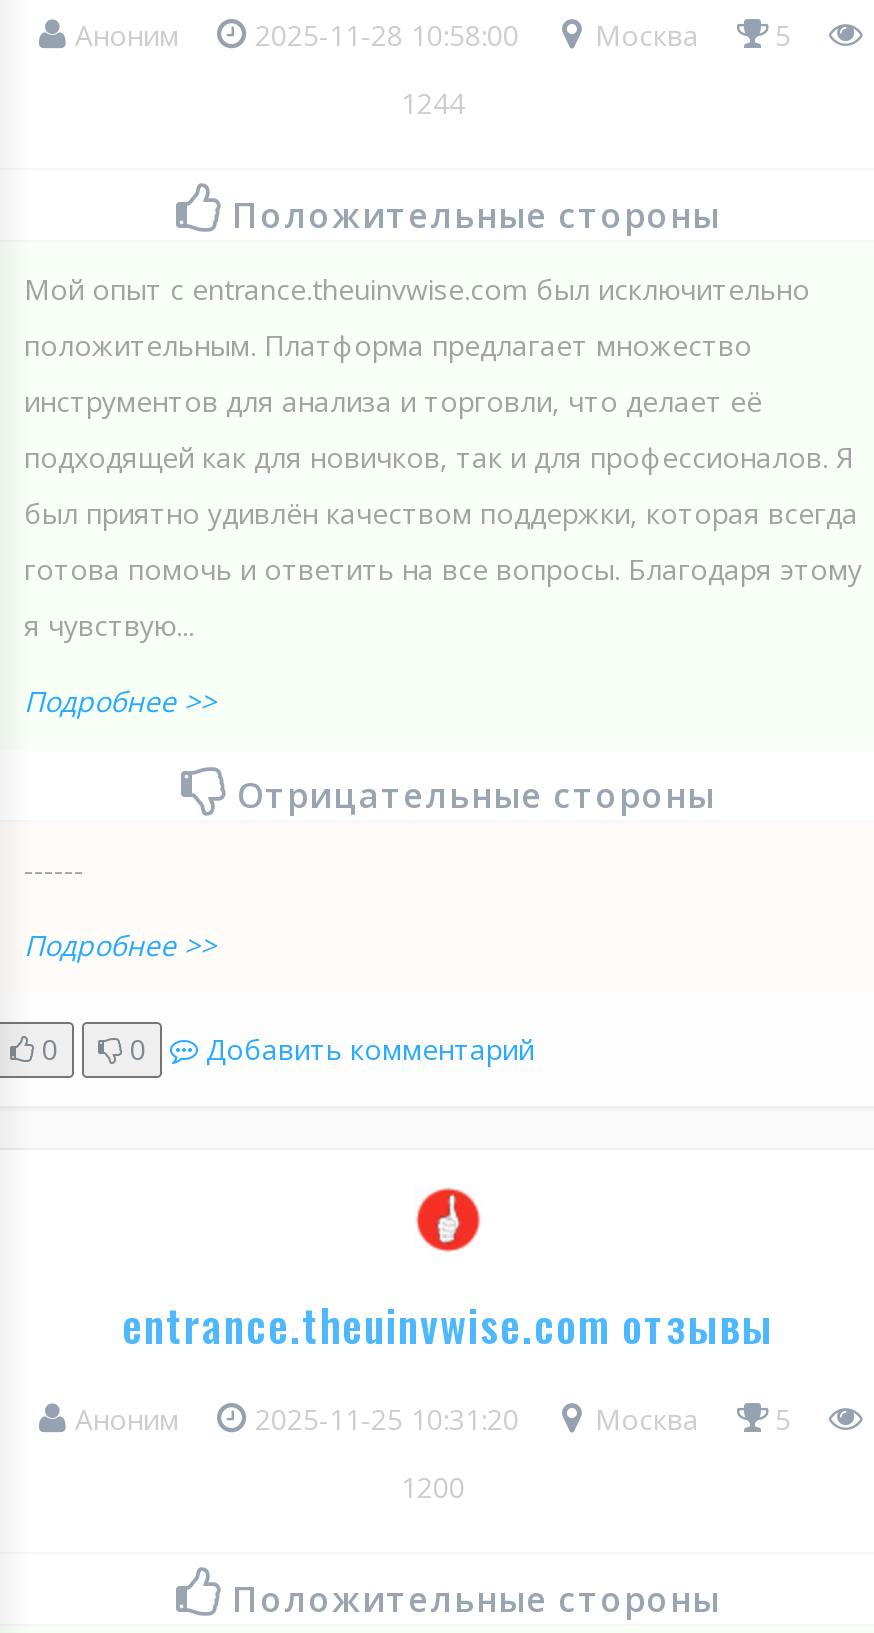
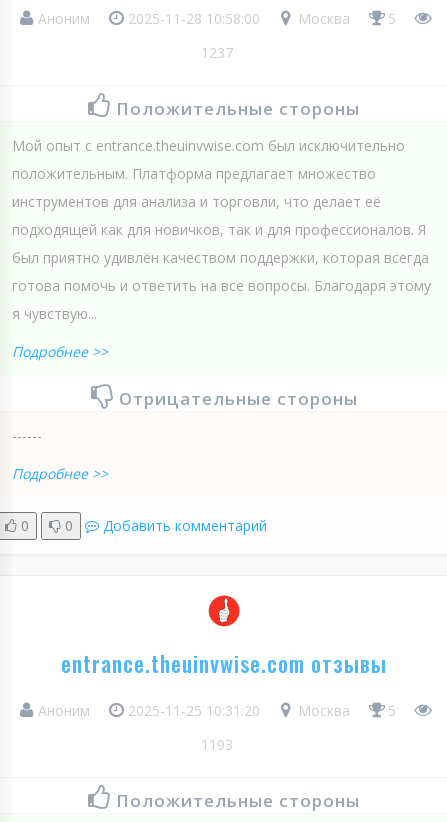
- 1244
+ 1237

- 1200
+ 1193
